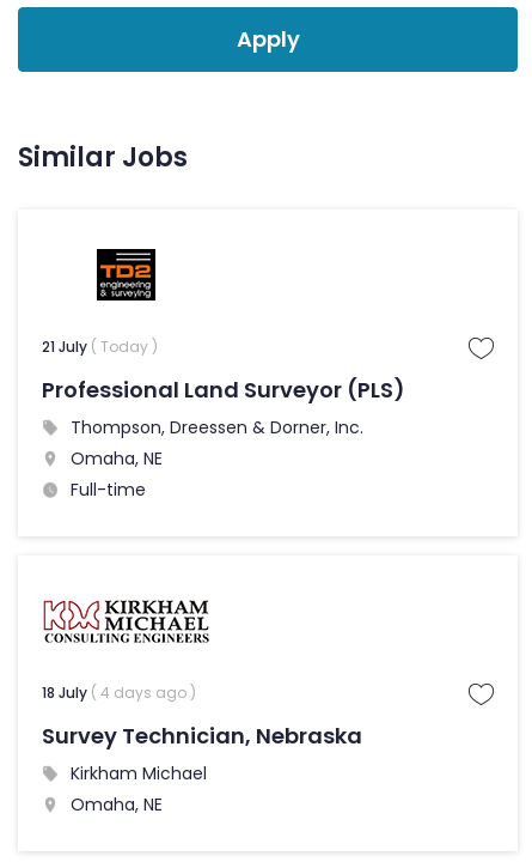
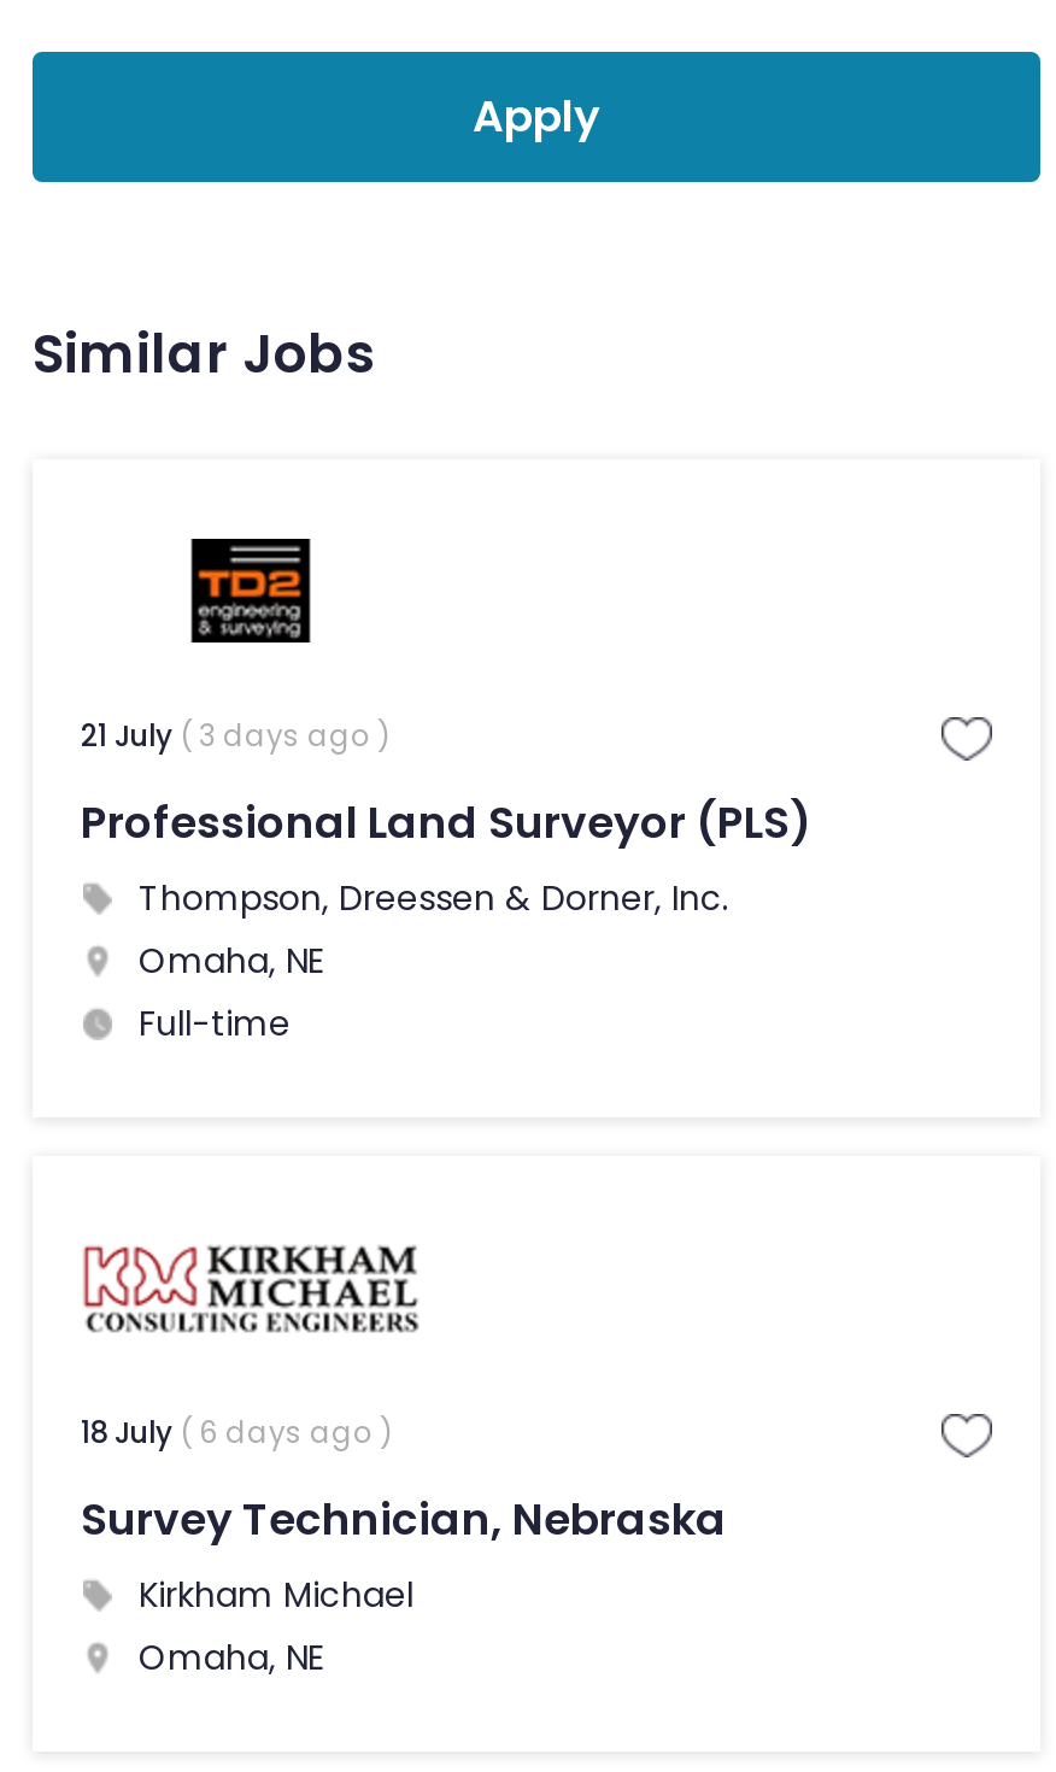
- 21 July ( Today )
+ 21 July ( 3 days ago )

- 18 July ( 4 days ago )
+ 18 July ( 6 days ago )
